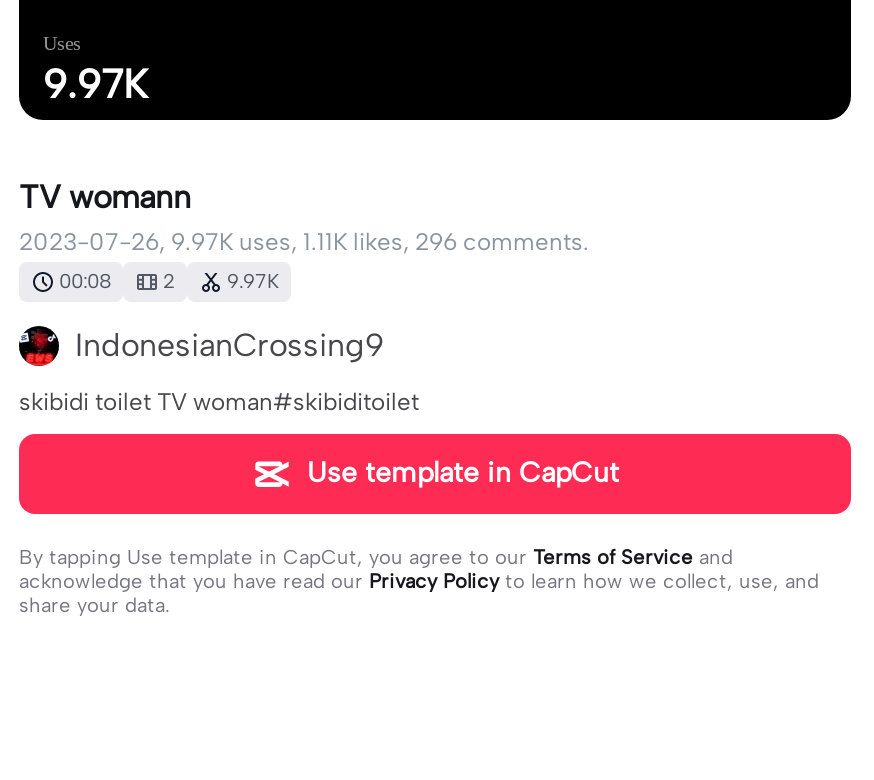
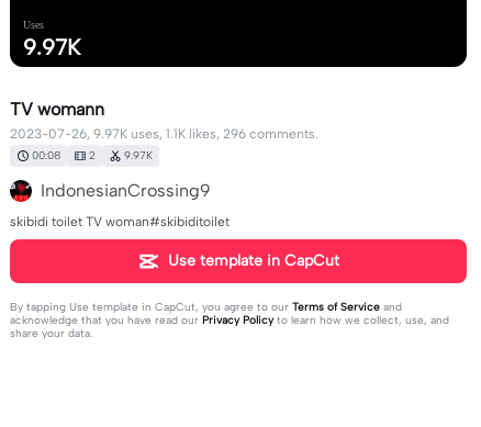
- 2023-07-26, 9.97K uses, 1.11K likes, 296 comments.
+ 2023-07-26, 9.97K uses, 1.1K likes, 296 comments.
